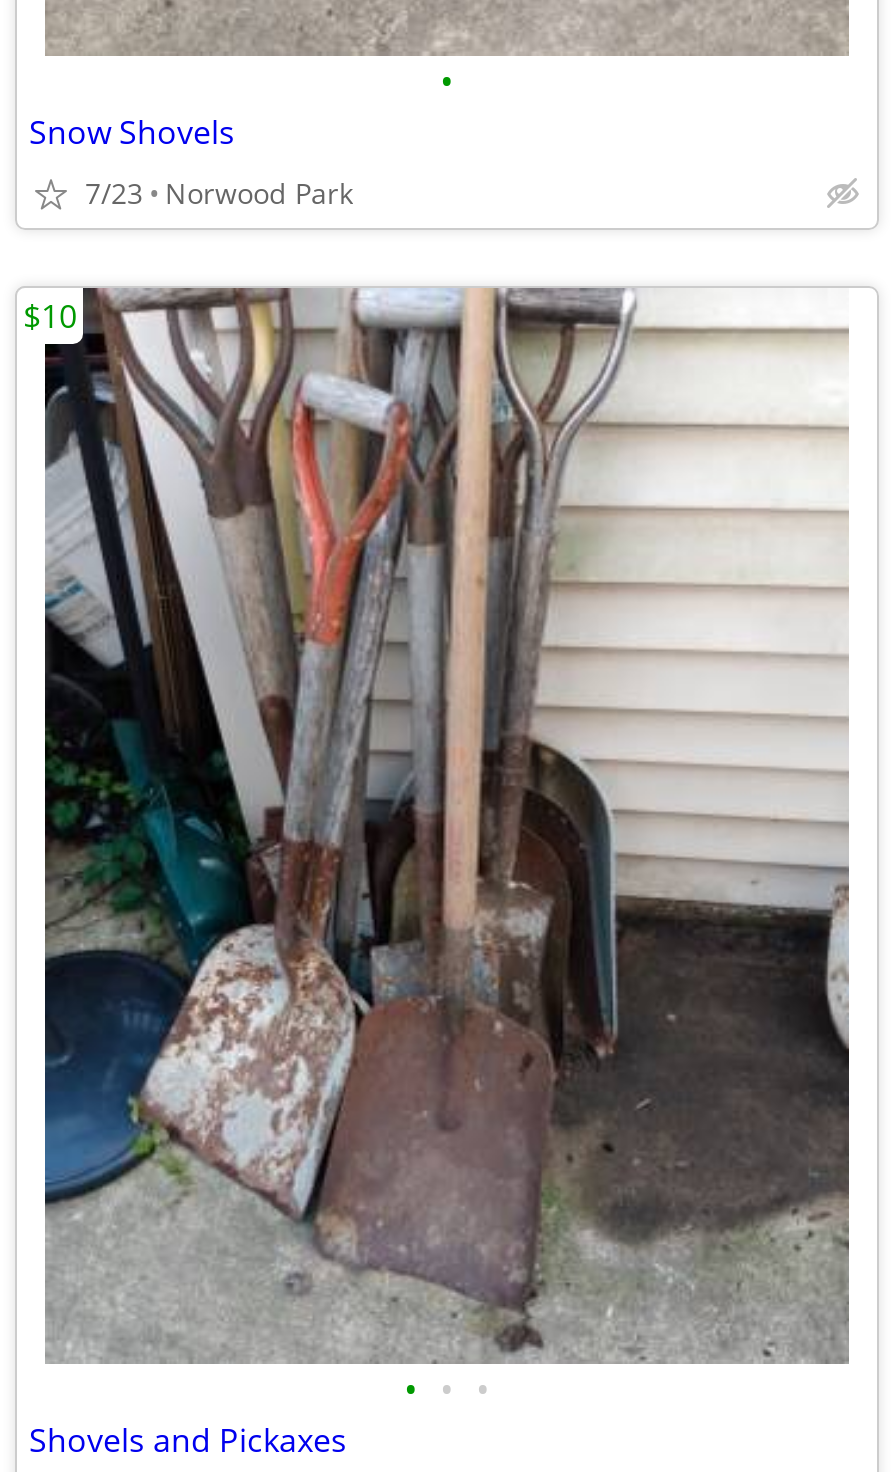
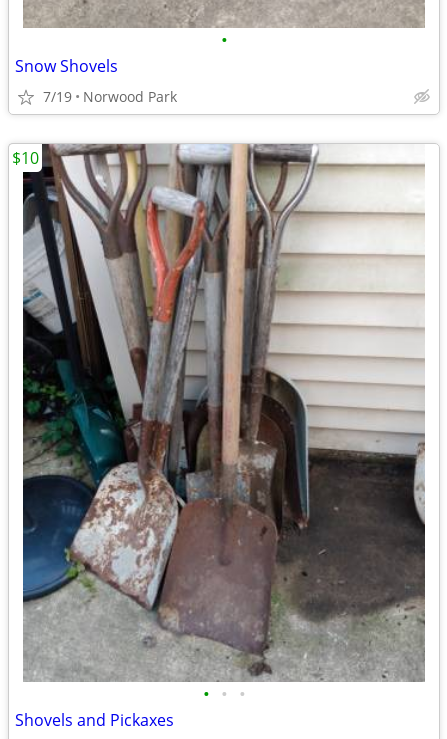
- 7/23 Norwood Park
+ 7/19 Norwood Park
